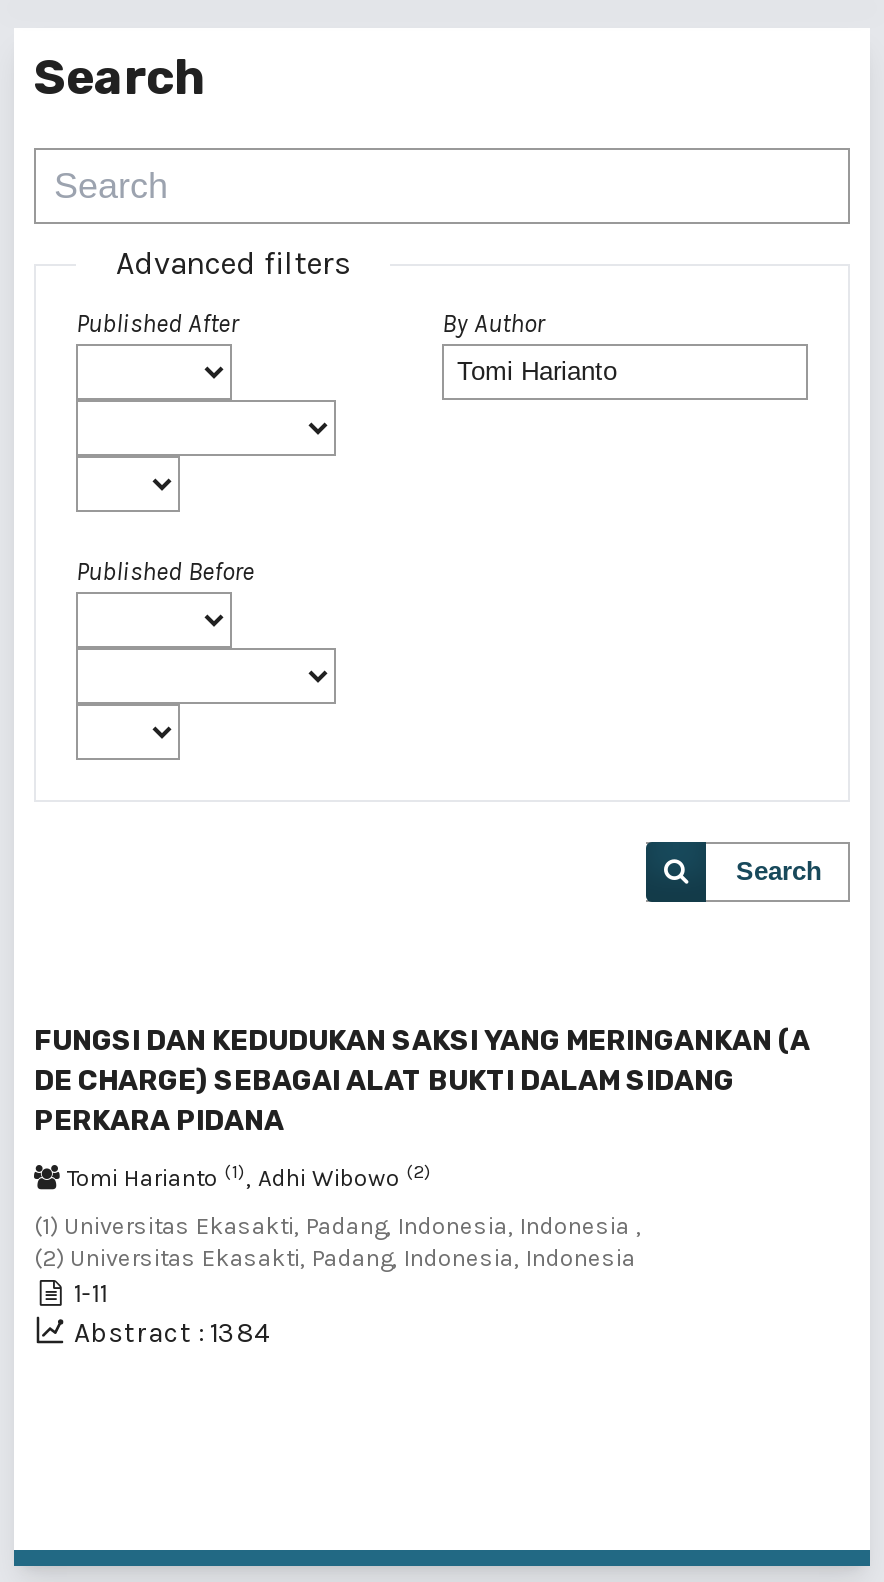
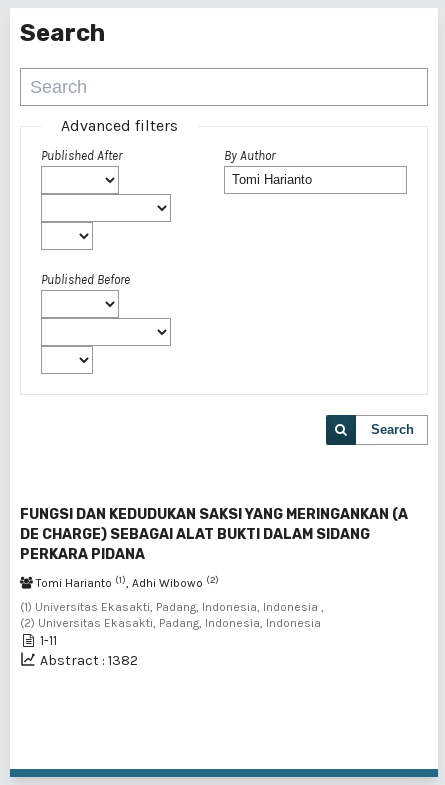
- Abstract : 1384
+ Abstract : 1382
